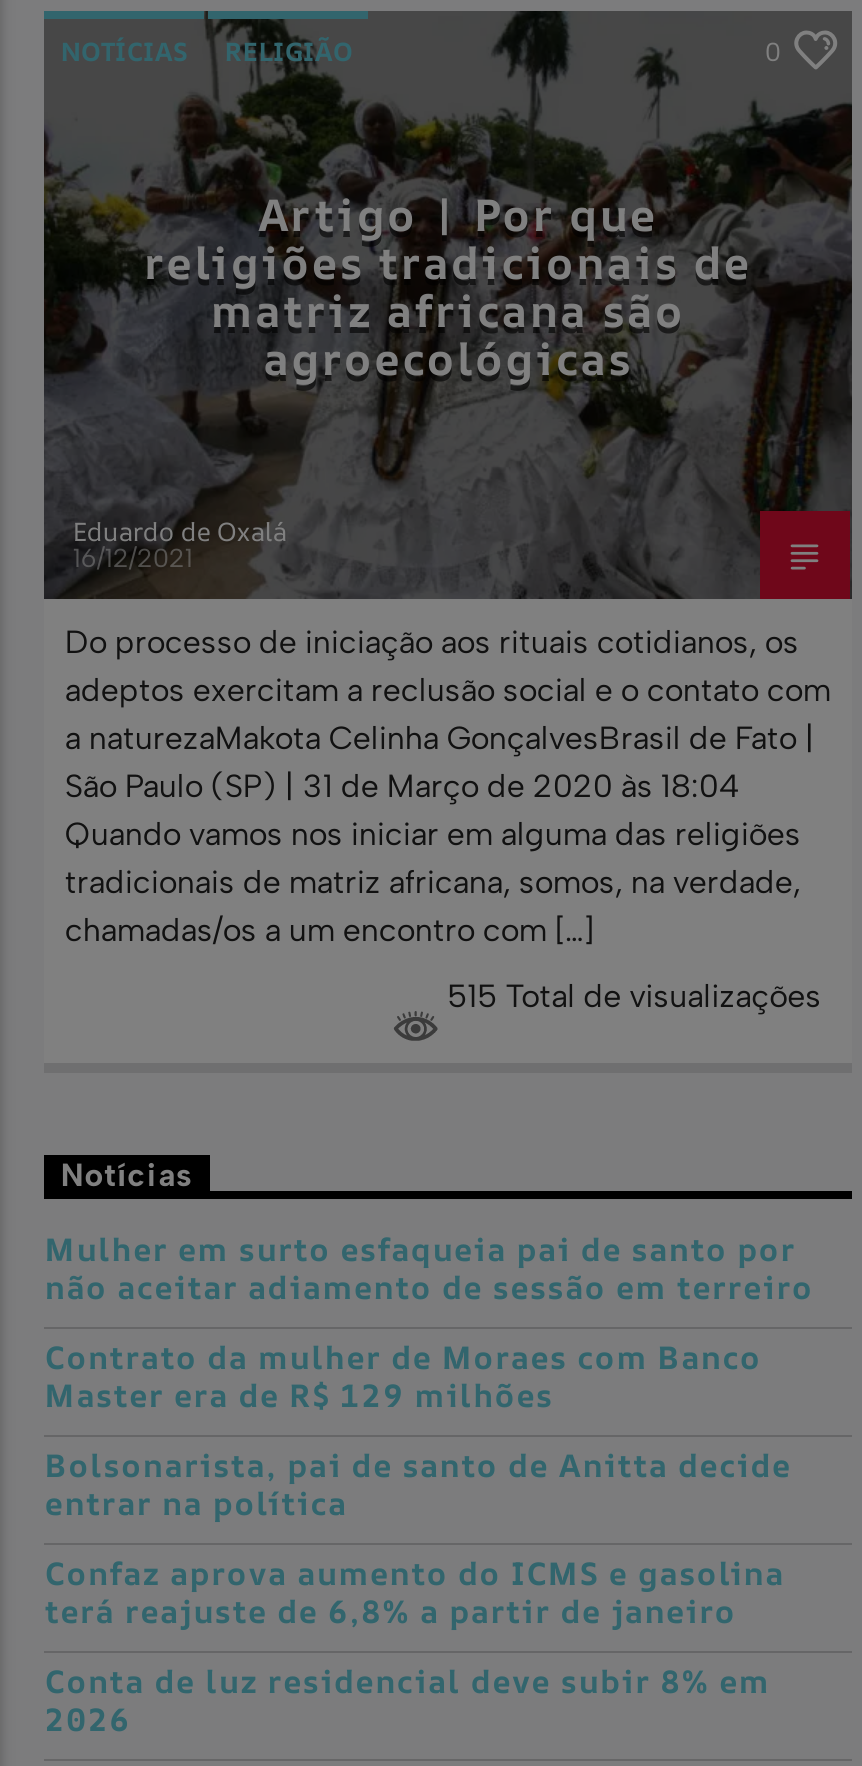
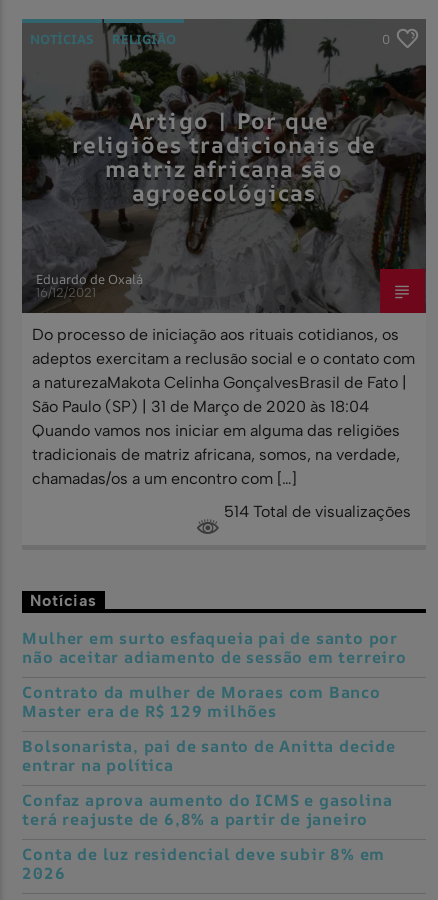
- 515 Total de visualizações
+ 514 Total de visualizações
